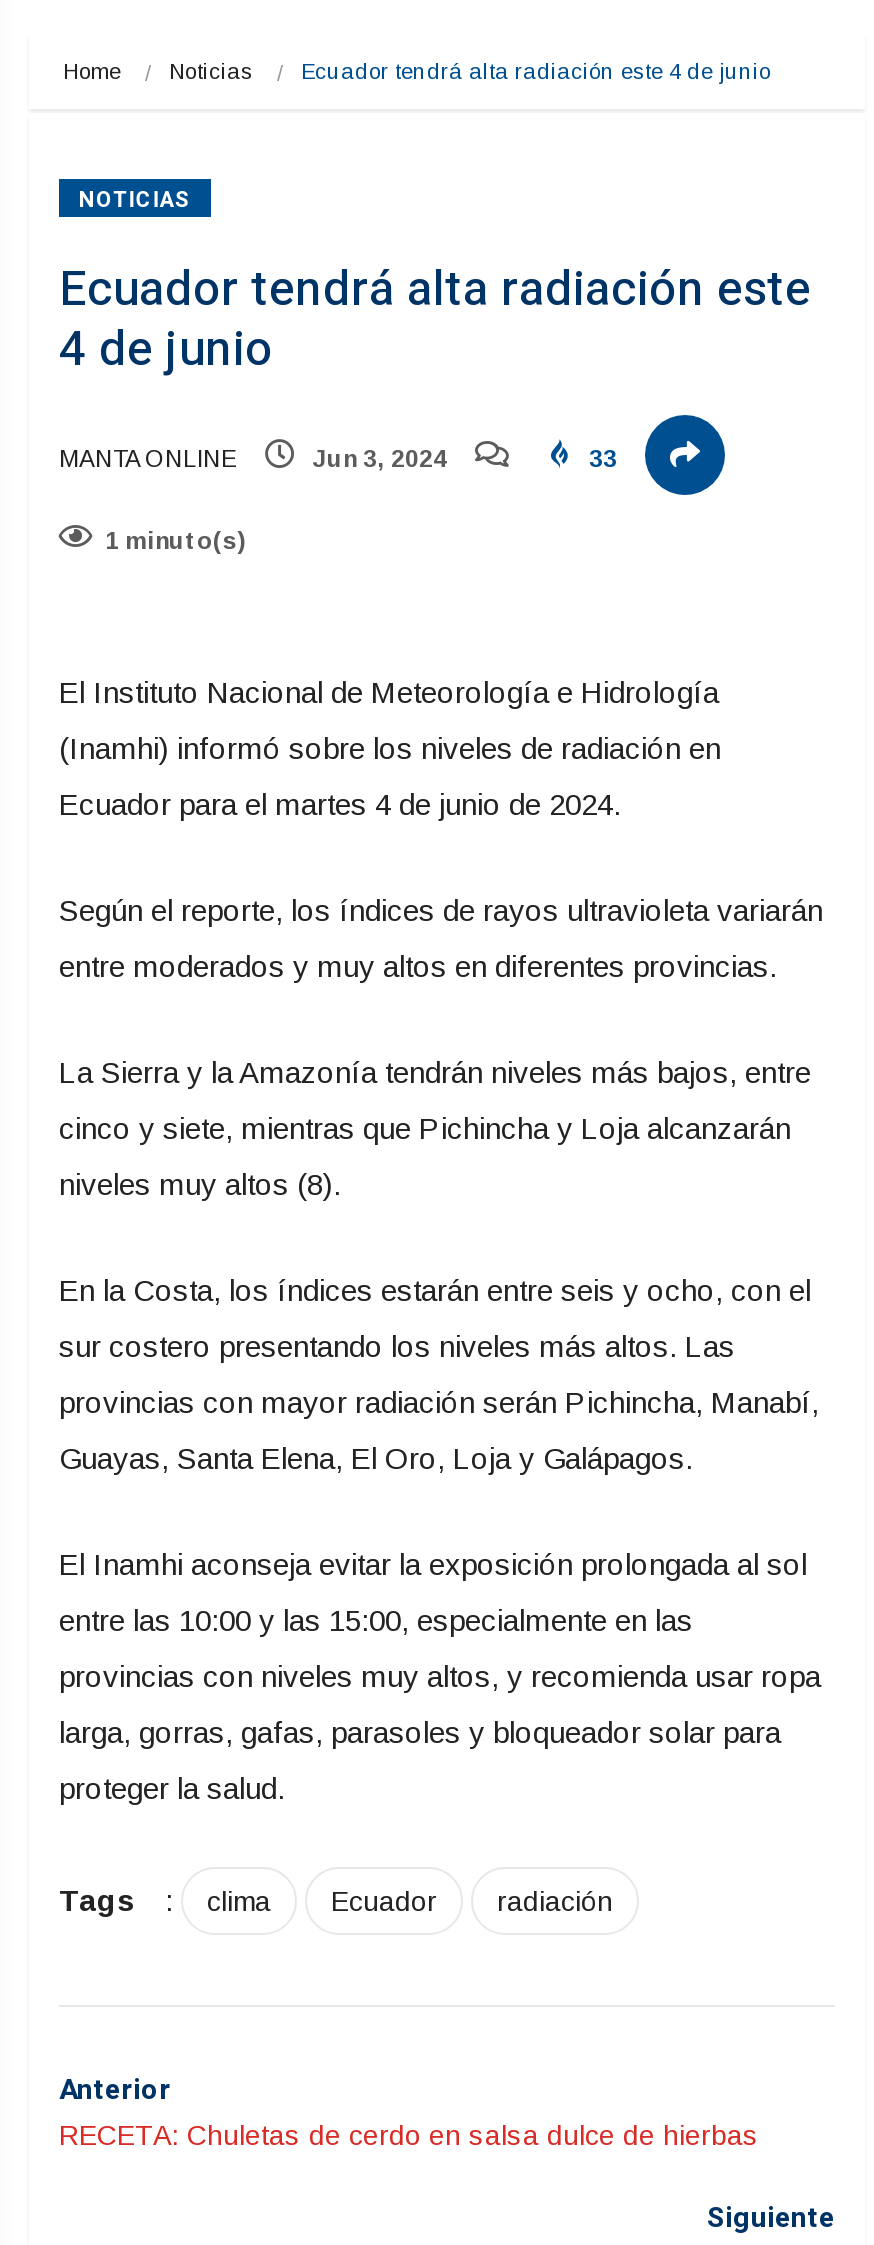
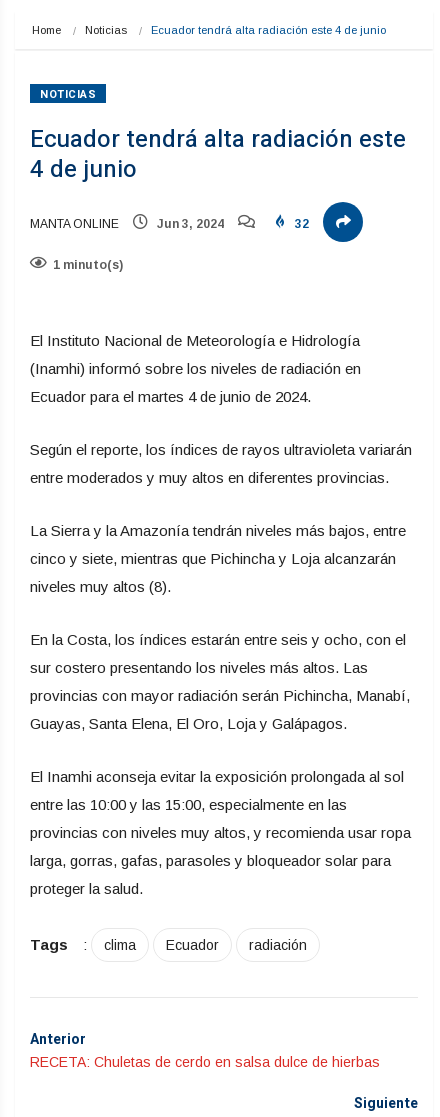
- 33
+ 32
